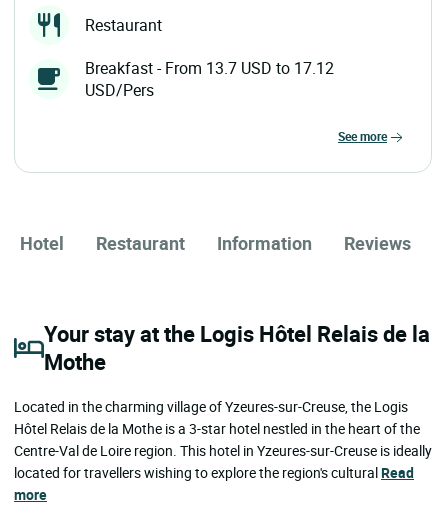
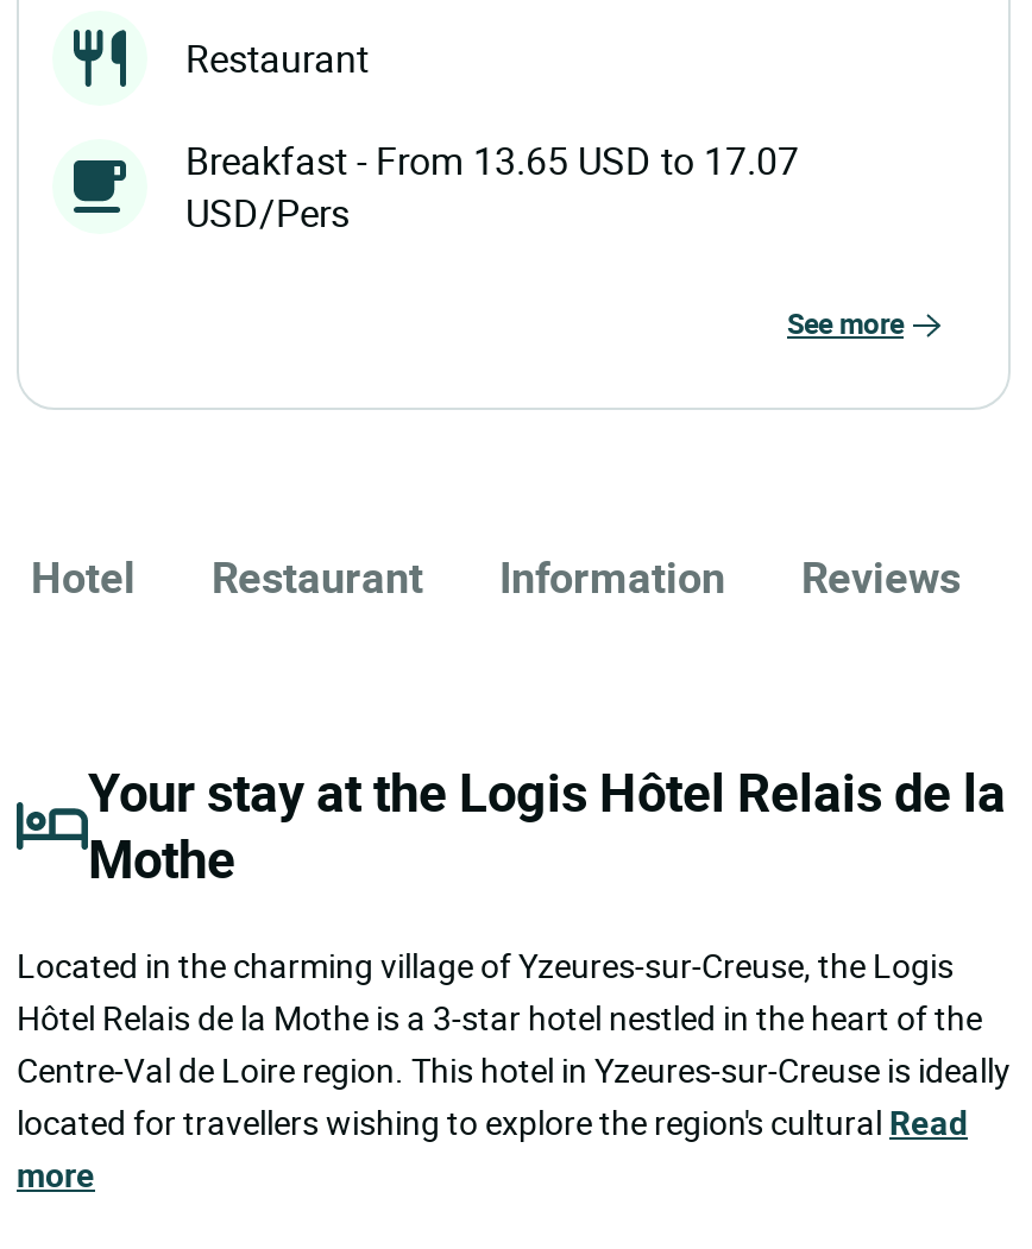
- Breakfast - From 13.7 USD to 17.12
+ Breakfast - From 13.65 USD to 17.07
